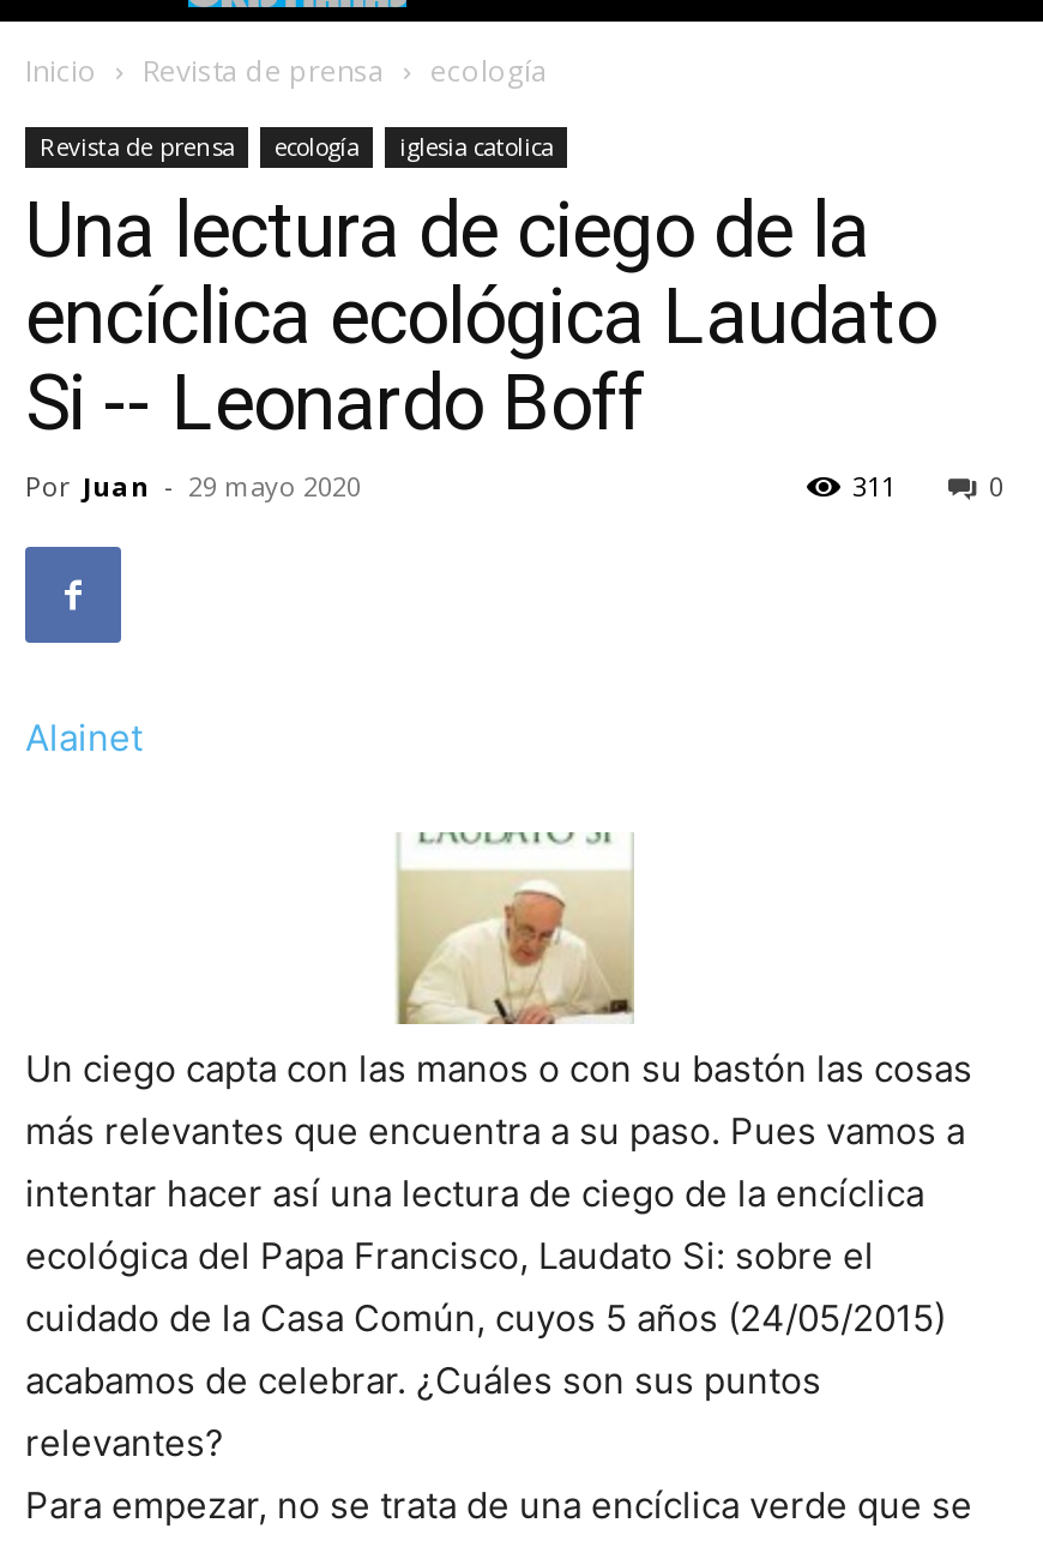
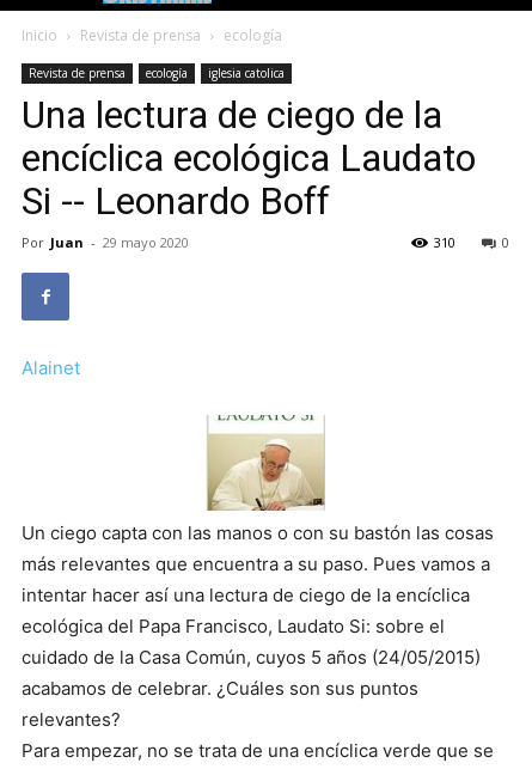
- 311
+ 310
